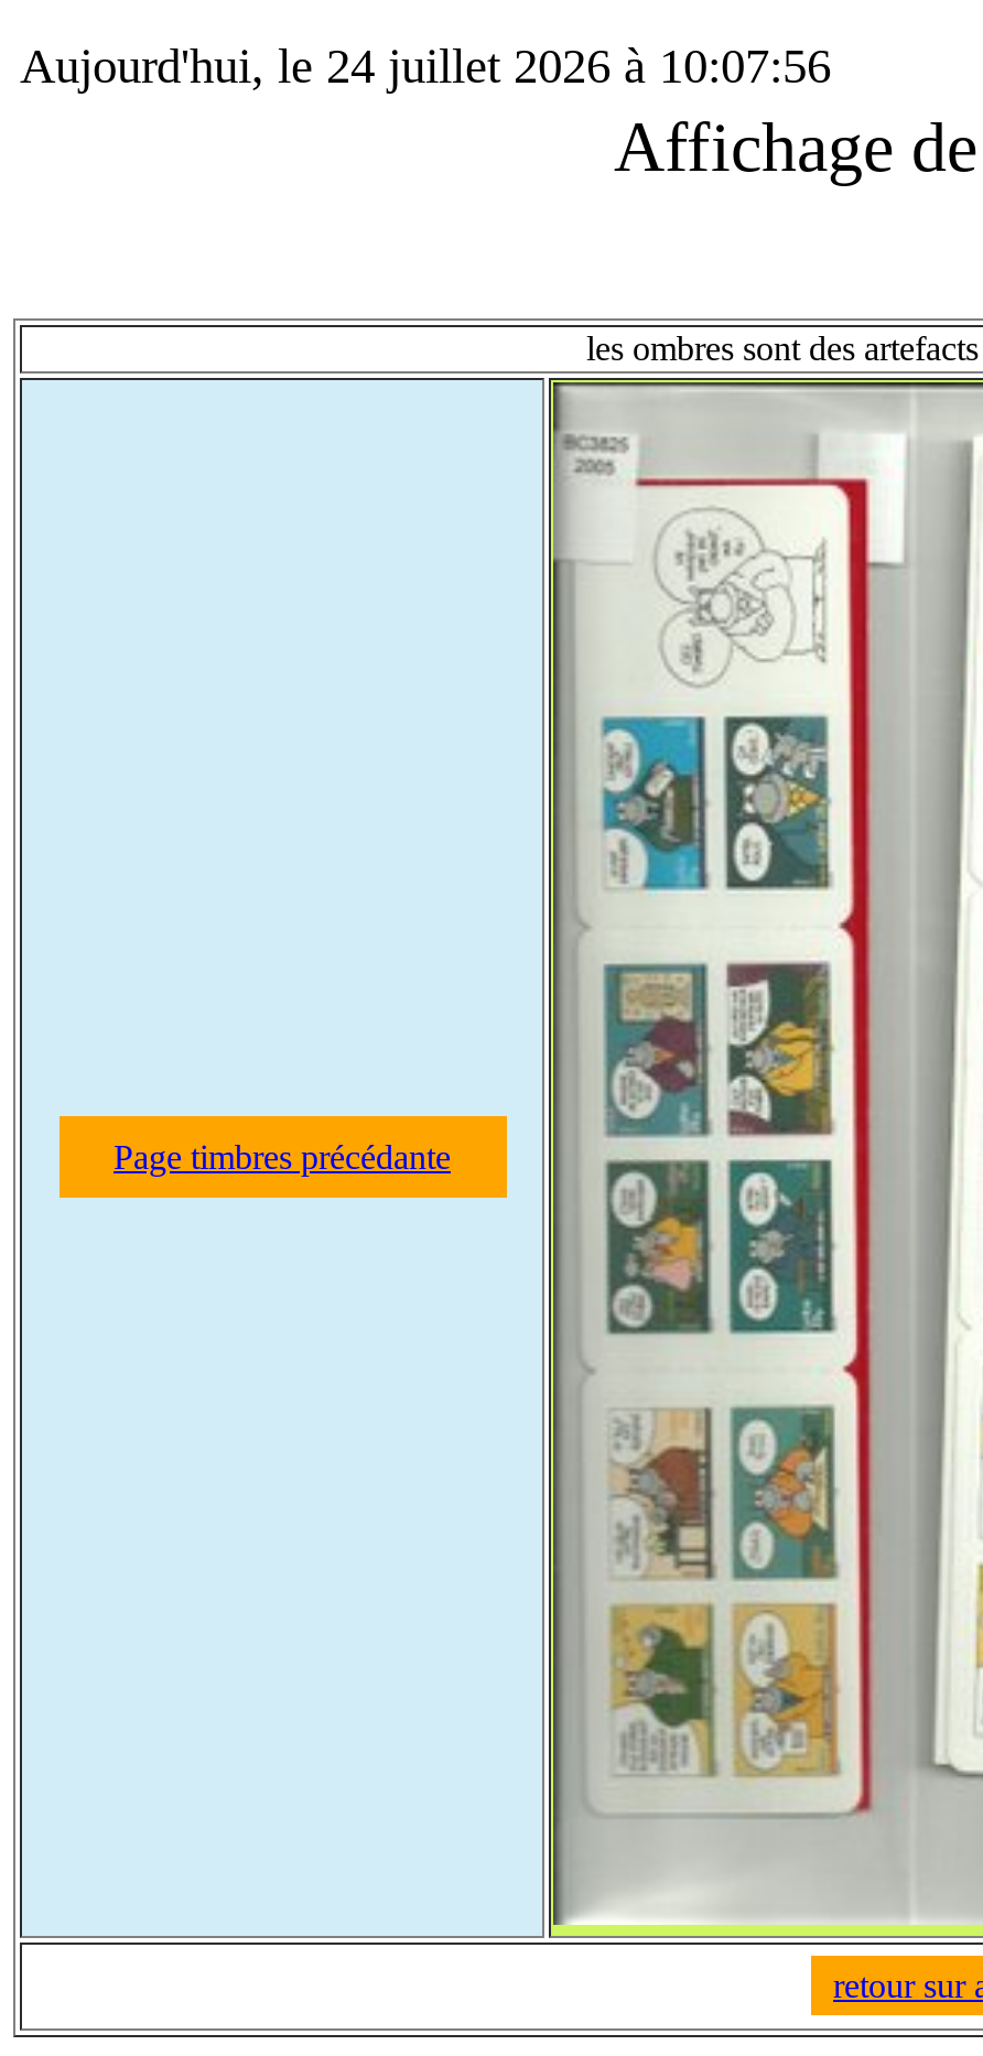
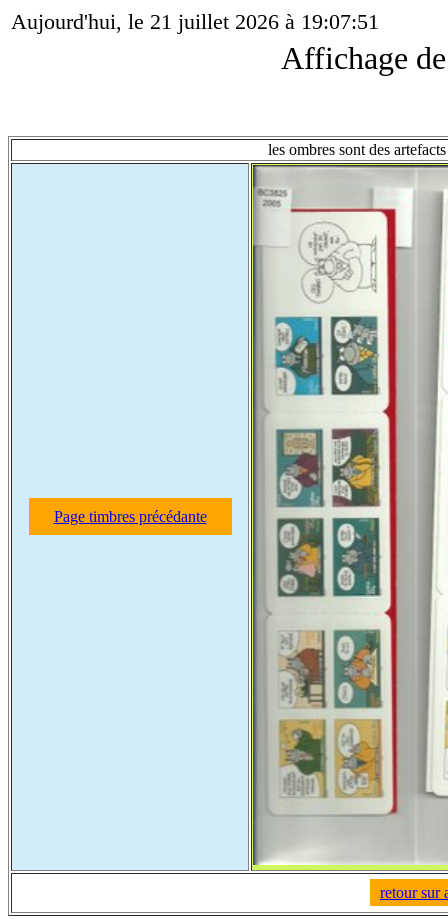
- Aujourd'hui, le 24 juillet 2026 à 10:07:56
+ Aujourd'hui, le 21 juillet 2026 à 19:07:51
